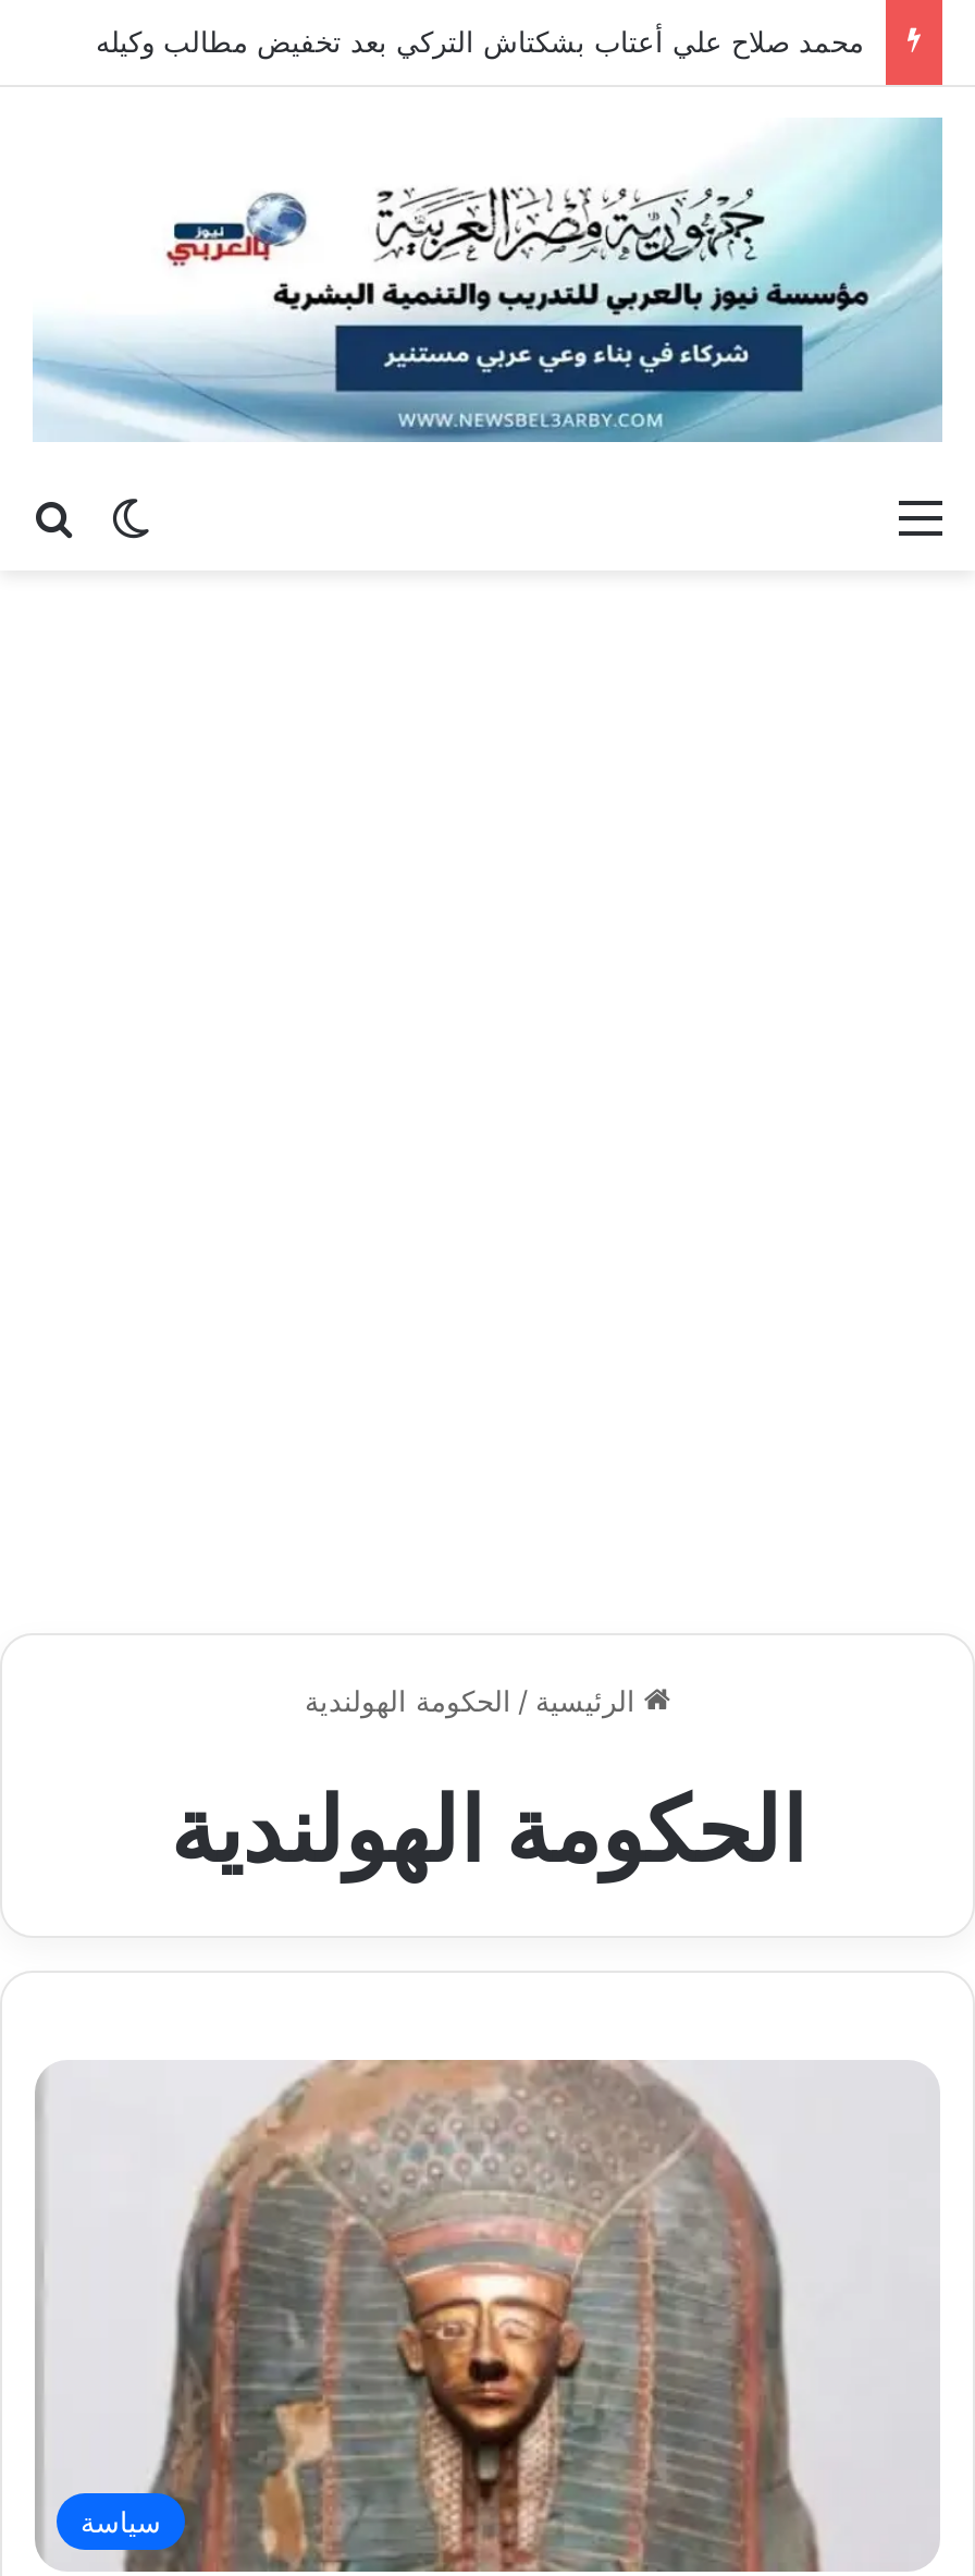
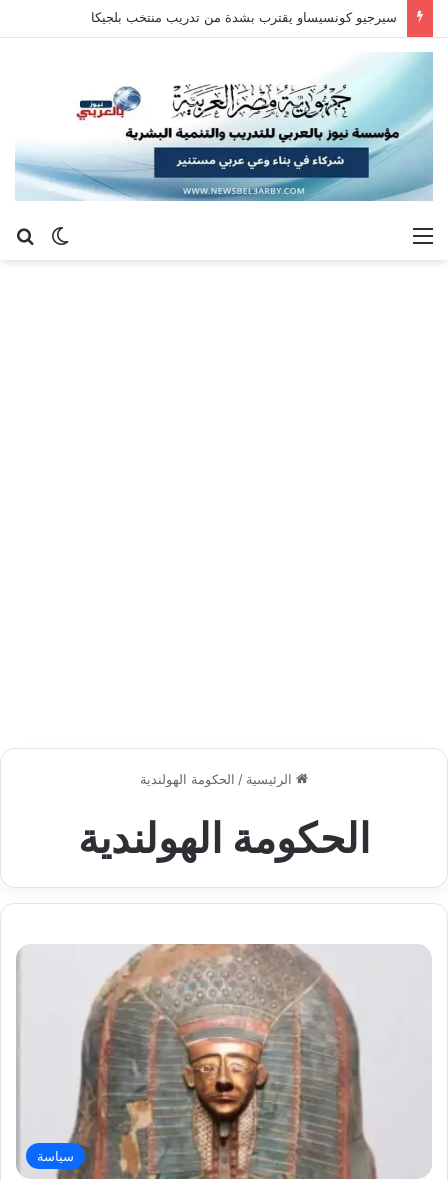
- محمد صلاح علي أعتاب بشكتاش التركي بعد تخفيض مطالب وكيله
+ سيرجيو كونسيساو يقترب بشدة من تدريب منتخب بلجيكا
